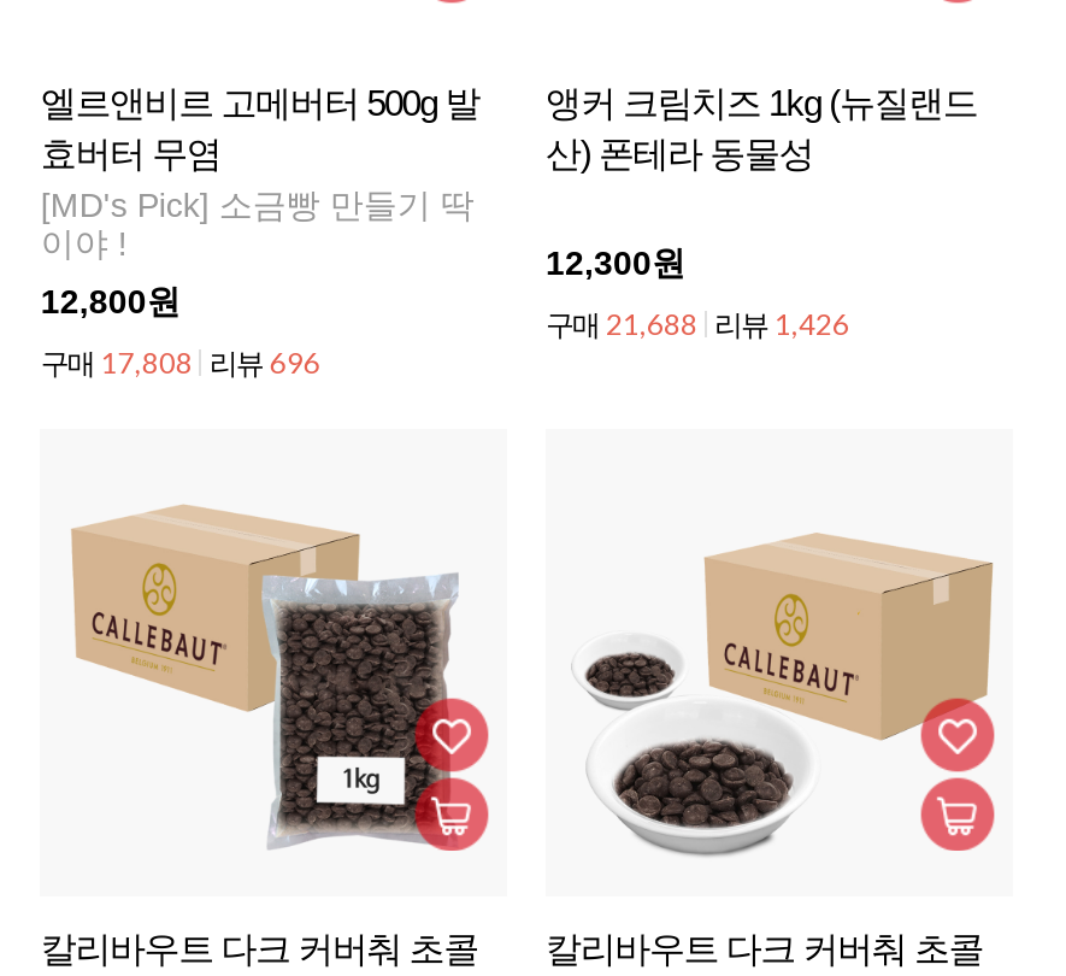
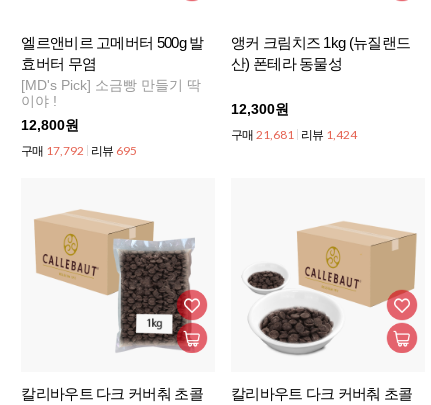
- 구매 21,688 리뷰 1,426
+ 구매 21,681 리뷰 1,424

- 구매 17,808 리뷰 696
+ 구매 17,792 리뷰 695
